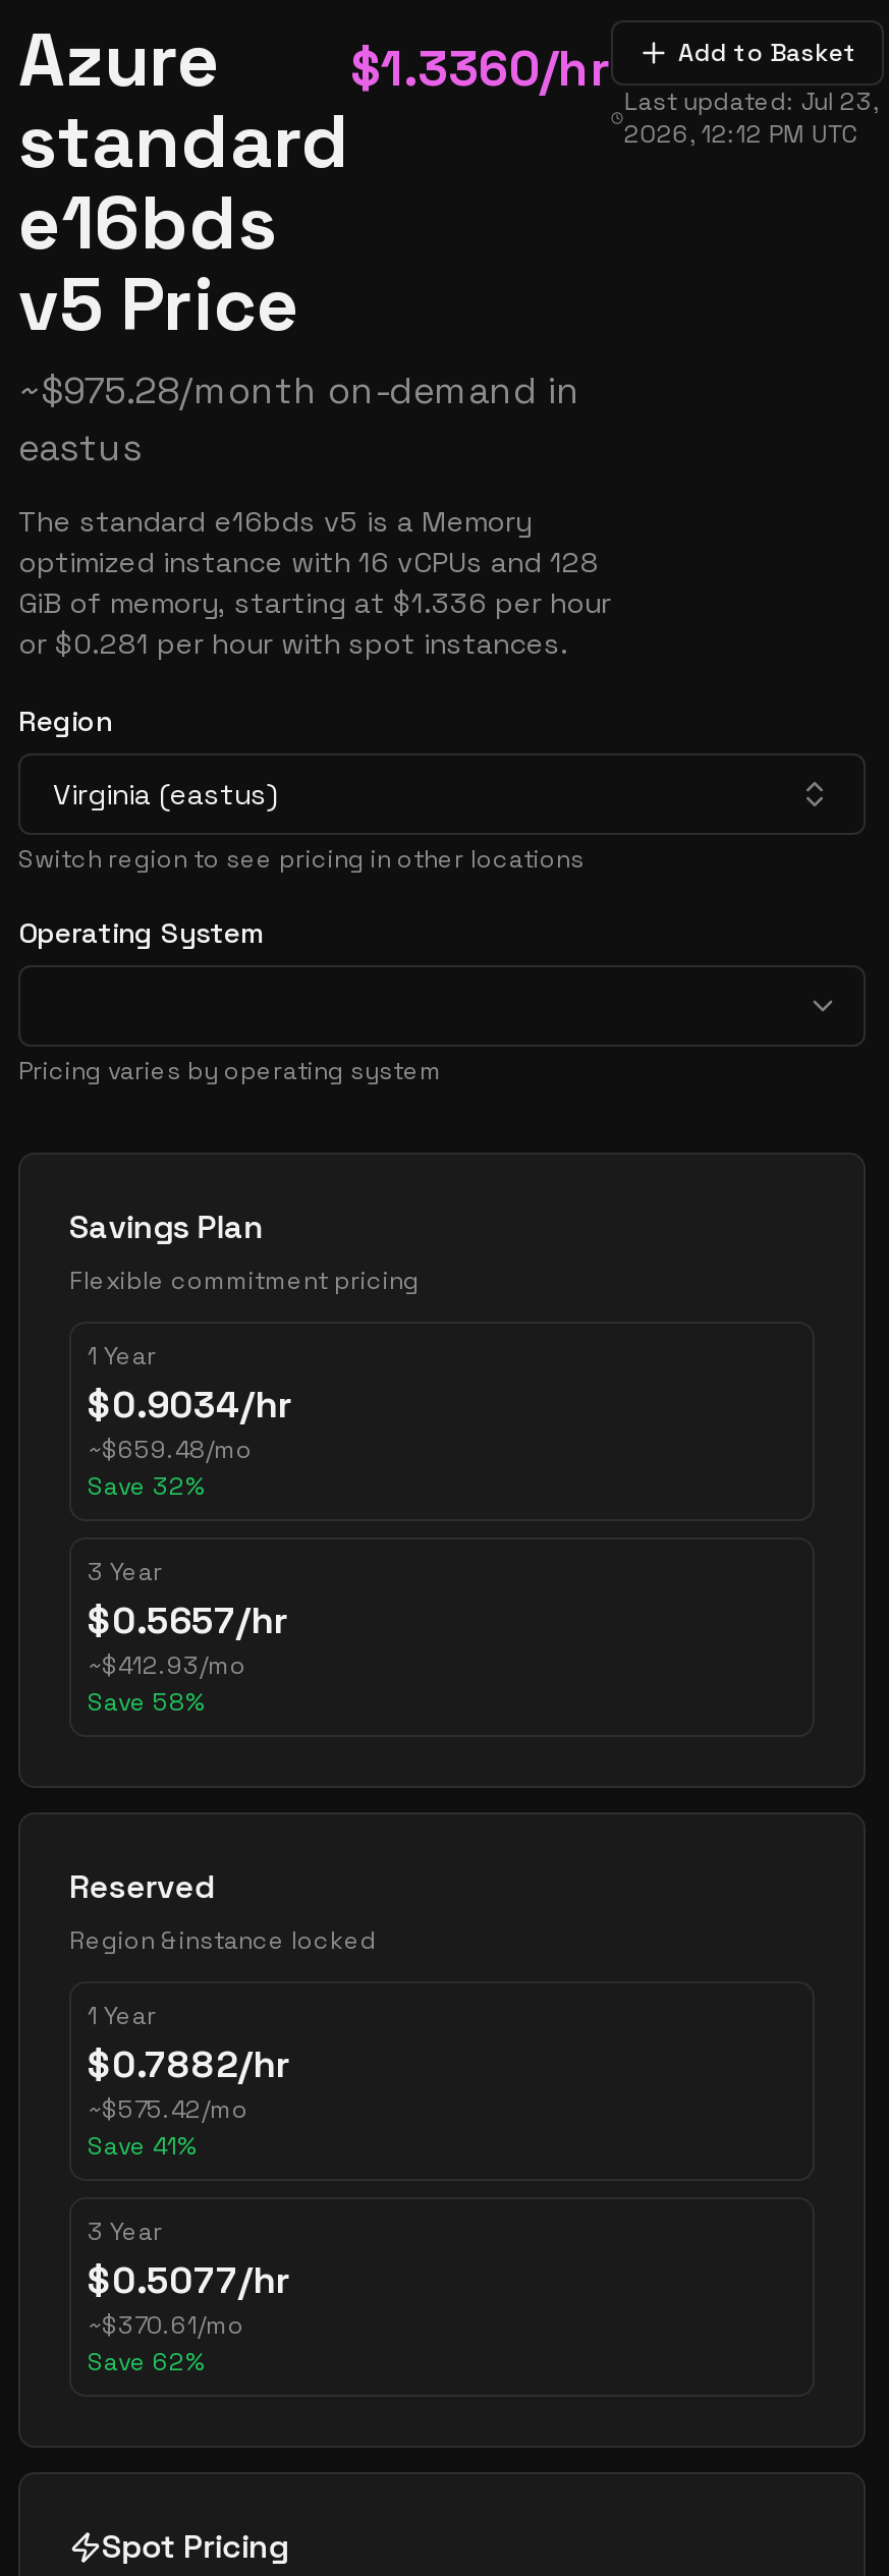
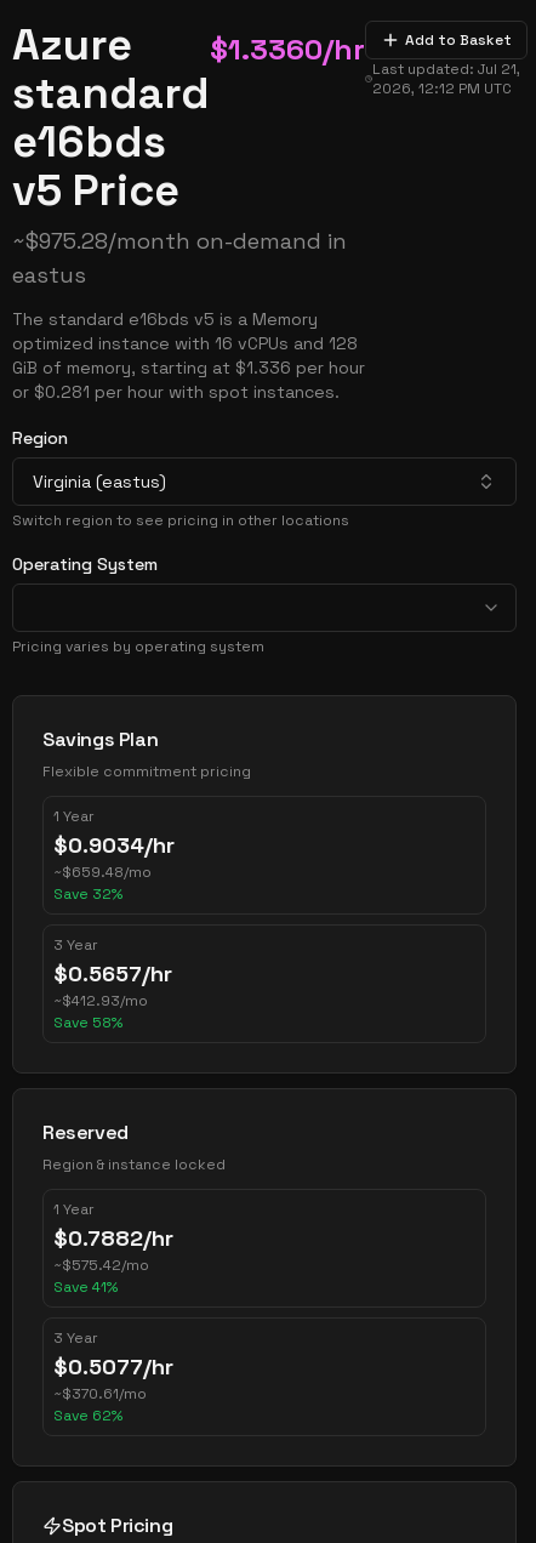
- Last updated: Jul 23,
+ Last updated: Jul 21,
